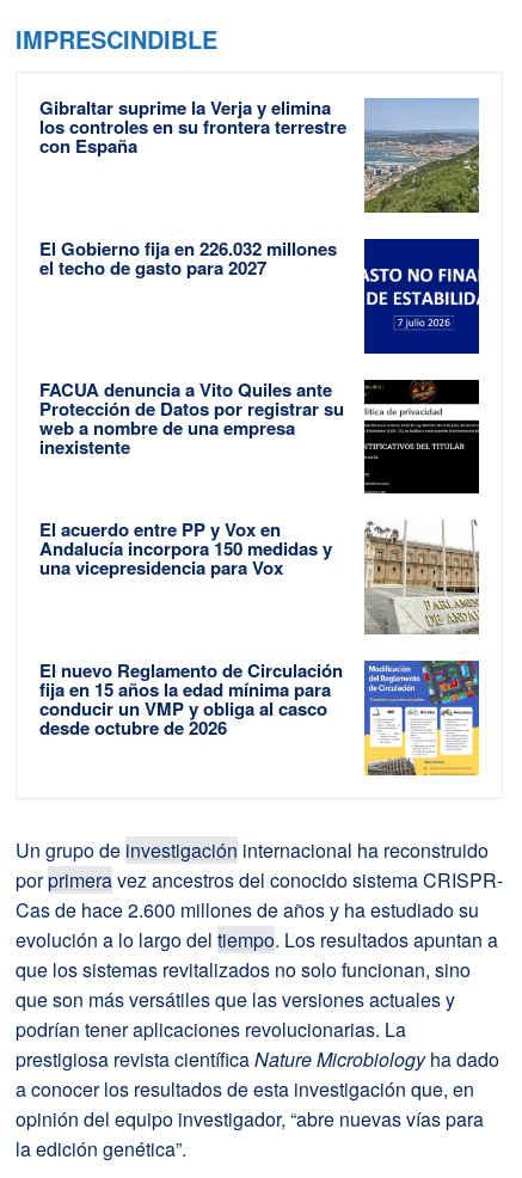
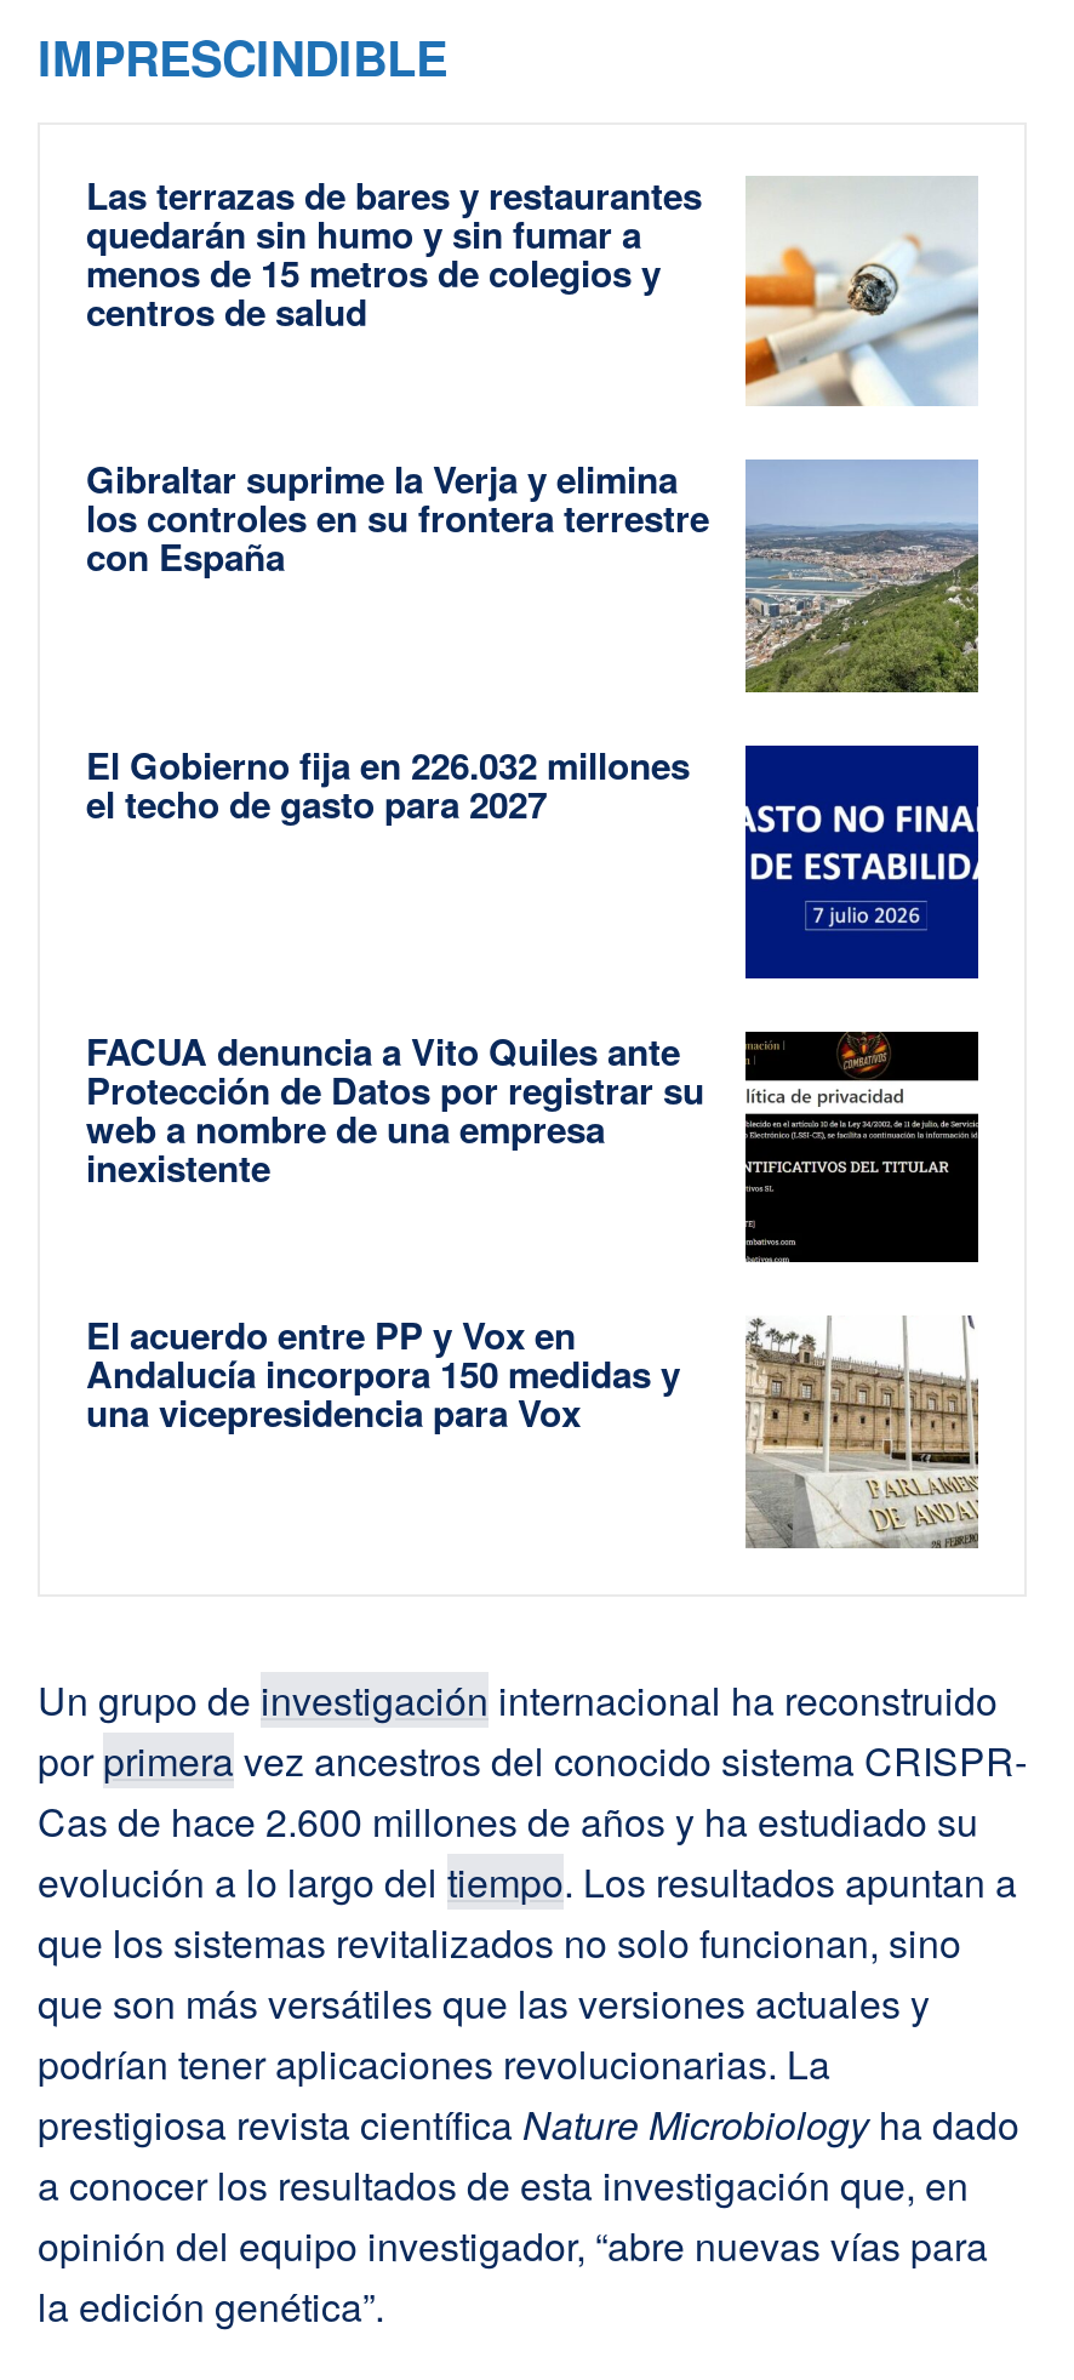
+ [image]
+ Las terrazas de bares y restaurantes
+ quedarán sin humo y sin fumar a
+ menos de 15 metros de colegios y
+ centros de salud

moved down: [image] | Gibraltar suprime la Verja y elimina | los controles en su frontera terrestre | ... | Andalucía incorpora 150 medidas y | una vicepresidencia para Vox

- [image]
- El nuevo Reglamento de Circulación
- fija en 15 años la edad mínima para
- conducir un VMP y obliga al casco
- desde octubre de 2026
